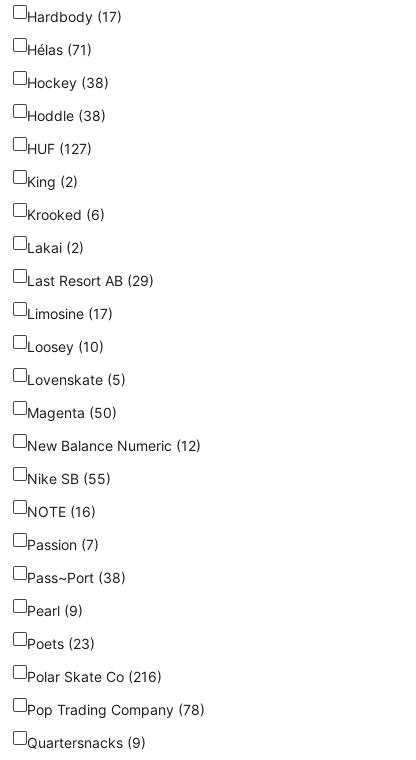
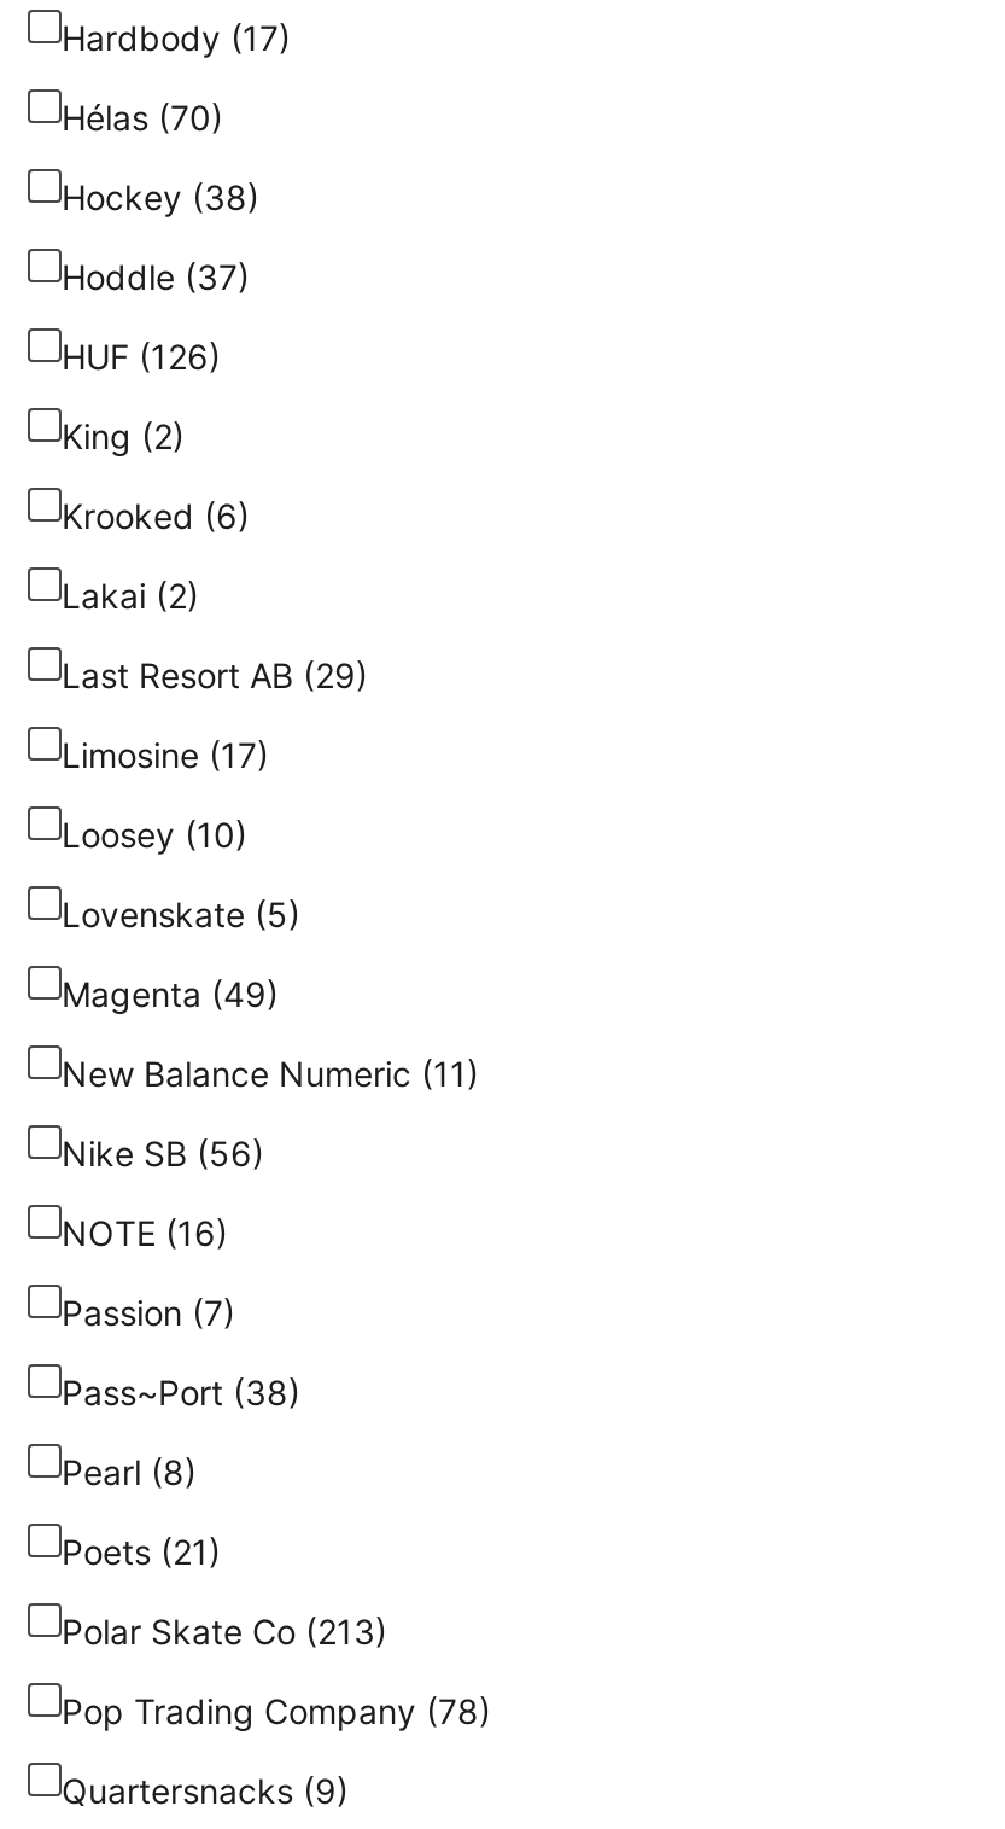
- Hélas (71)
+ Hélas (70)

- Hoddle (38)
+ Hoddle (37)

- HUF (127)
+ HUF (126)

- Magenta (50)
+ Magenta (49)

- New Balance Numeric (12)
+ New Balance Numeric (11)

- Nike SB (55)
+ Nike SB (56)

- Pearl (9)
+ Pearl (8)

- Poets (23)
+ Poets (21)

- Polar Skate Co (216)
+ Polar Skate Co (213)
